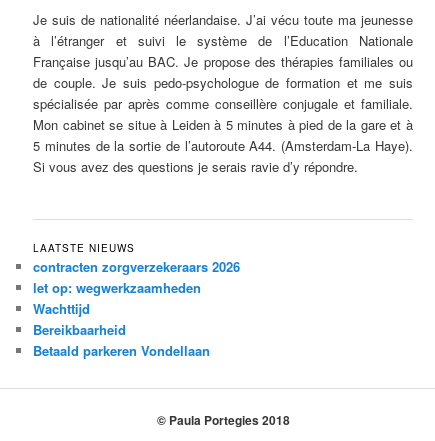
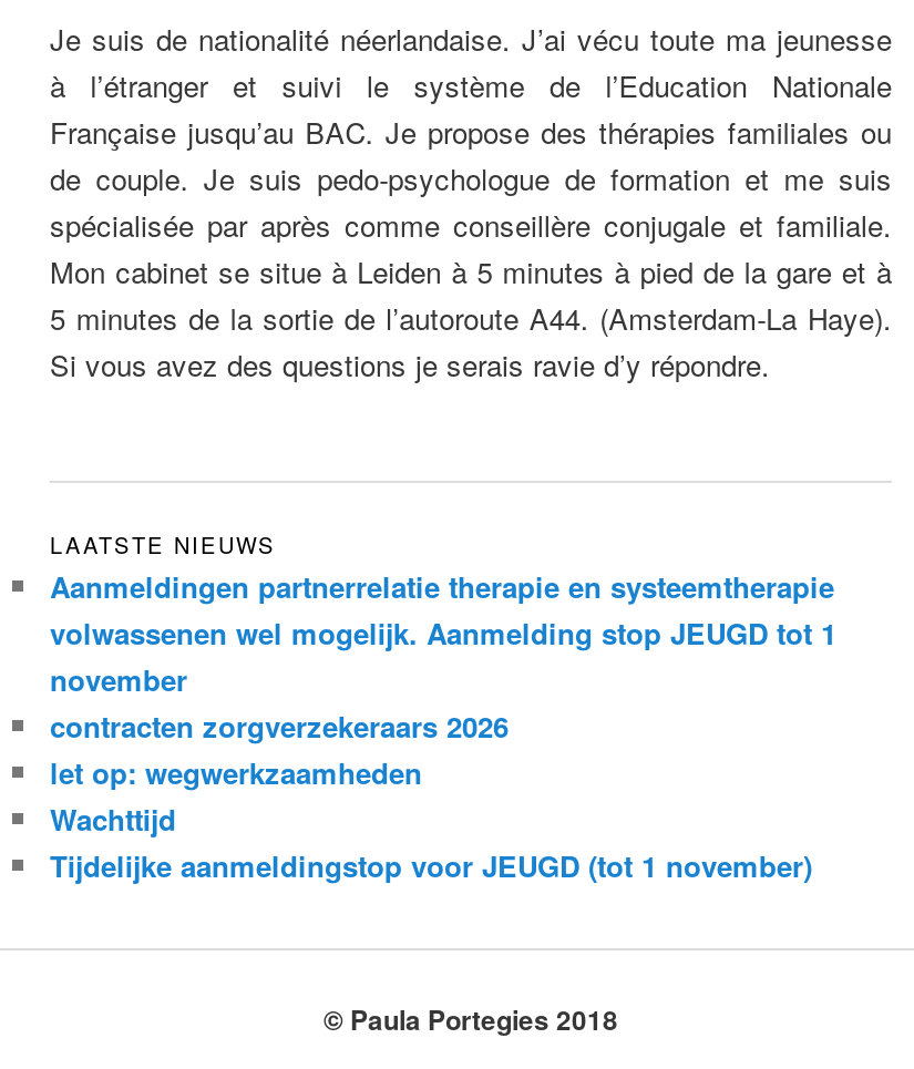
+ Aanmeldingen partnerrelatie therapie en systeemtherapie
+ volwassenen wel mogelijk. Aanmelding stop JEUGD tot 1
+ november

moved down: contracten zorgverzekeraars 2026 | let op: wegwerkzaamheden | Wachttijd

- Bereikbaarheid
- Betaald parkeren Vondellaan
+ Tijdelijke aanmeldingstop voor JEUGD (tot 1 november)
